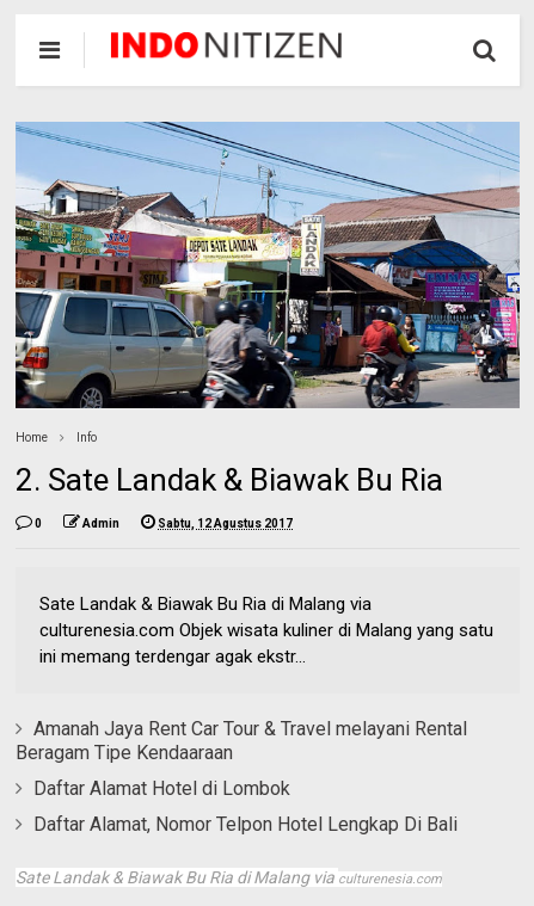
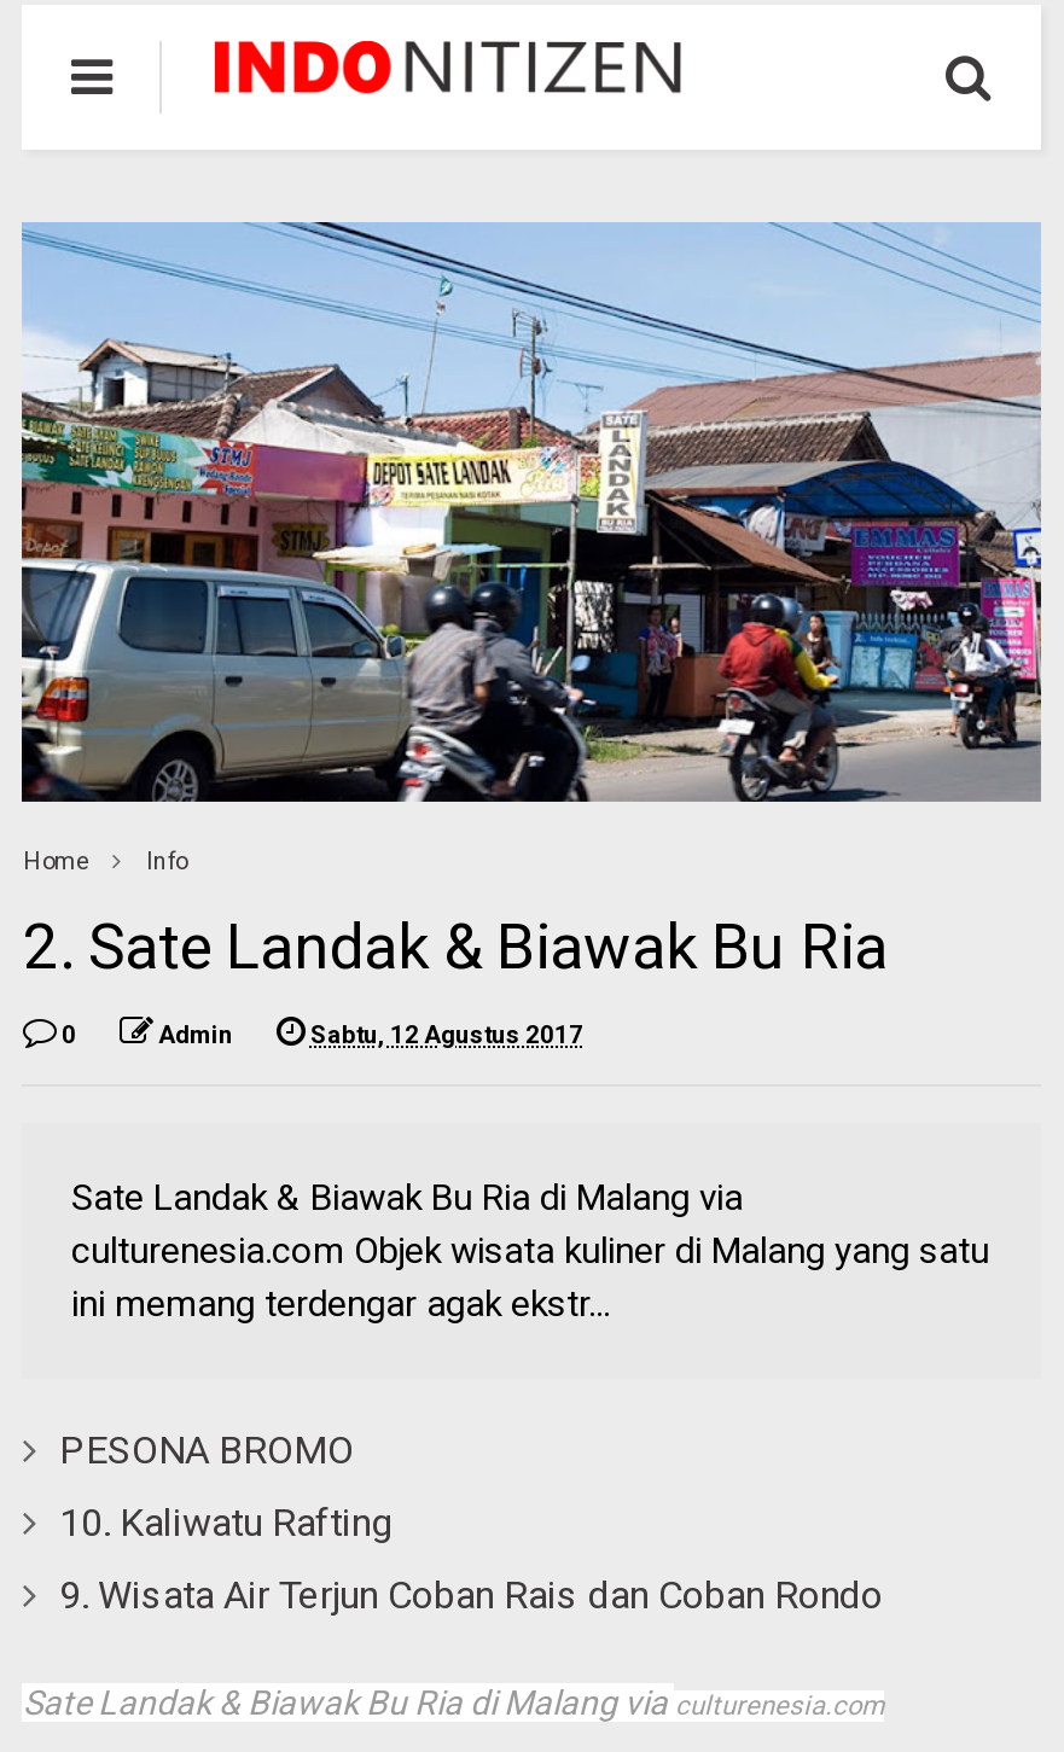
- Amanah Jaya Rent Car Tour & Travel melayani Rental
- Beragam Tipe Kendaaraan
+ PESONA BROMO

- Daftar Alamat Hotel di Lombok
+ 10. Kaliwatu Rafting

- Daftar Alamat, Nomor Telpon Hotel Lengkap Di Bali
+ 9. Wisata Air Terjun Coban Rais dan Coban Rondo
